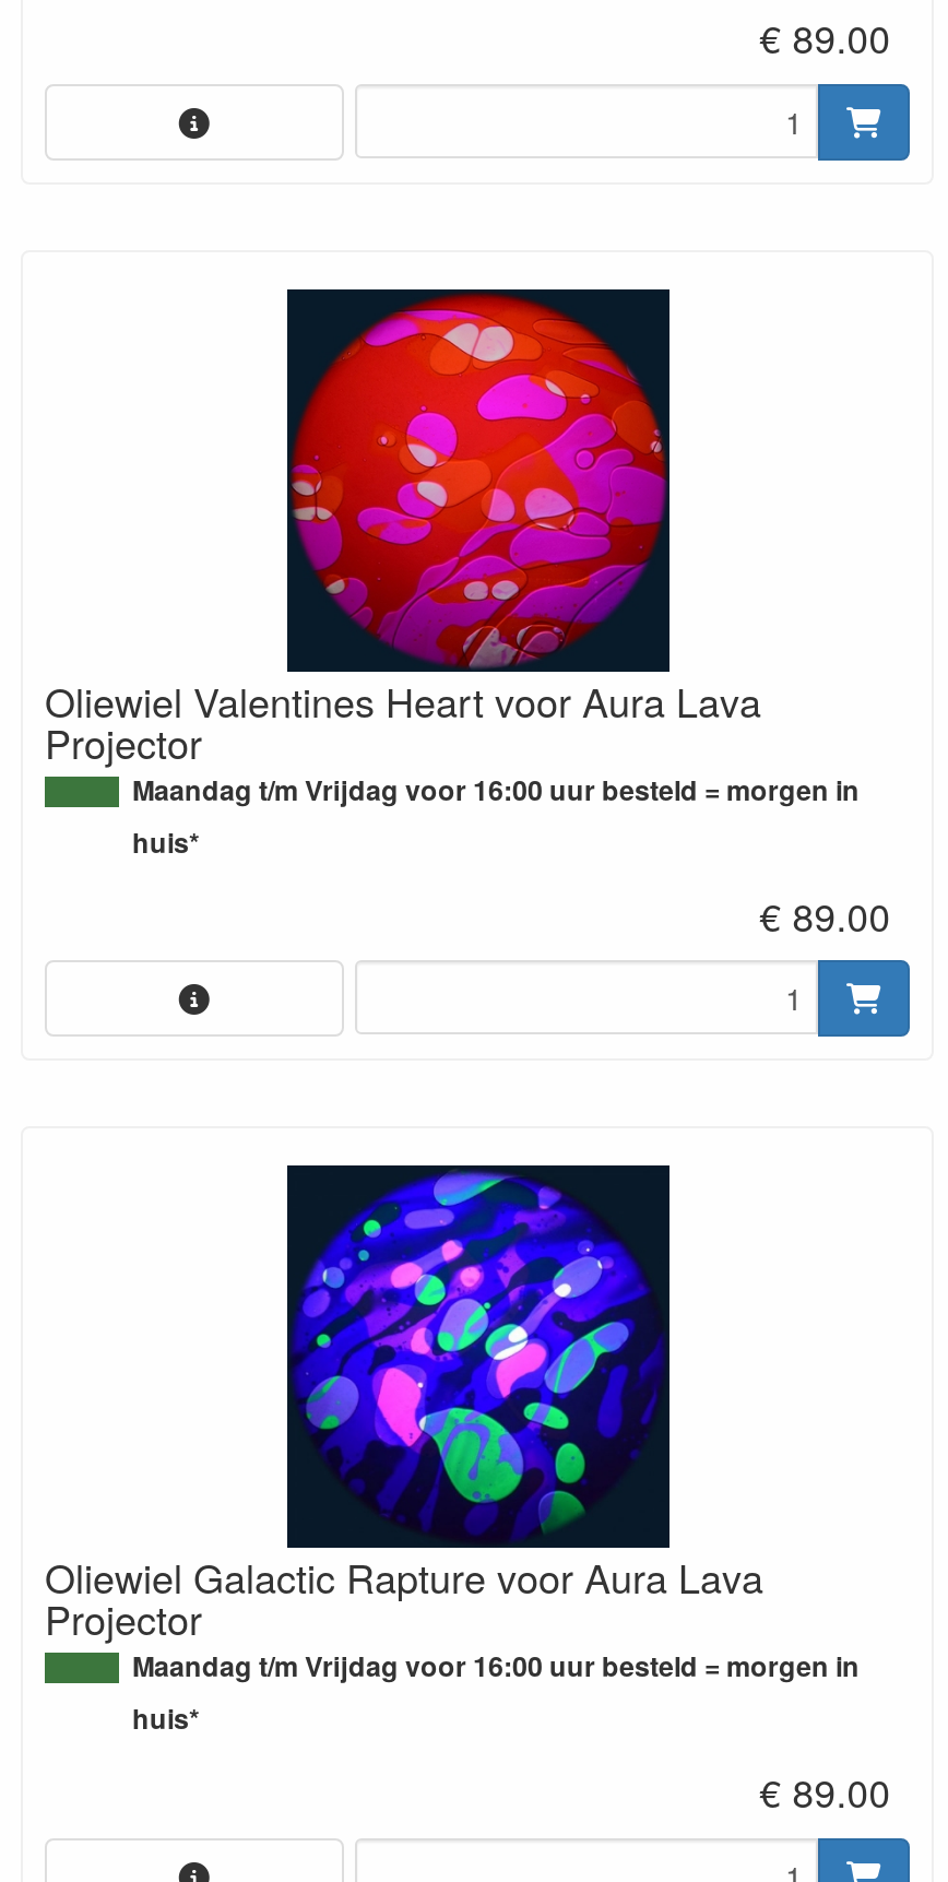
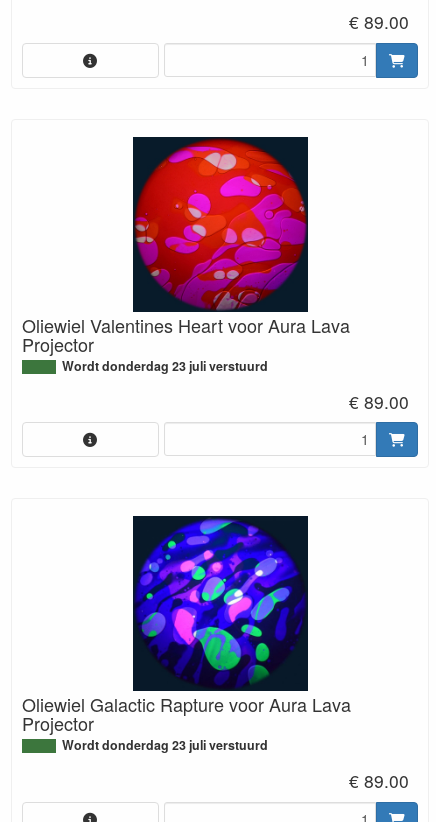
- Maandag t/m Vrijdag voor 16:00 uur besteld = morgen in
- huis*
+ Wordt donderdag 23 juli verstuurd

- Maandag t/m Vrijdag voor 16:00 uur besteld = morgen in
- huis*
+ Wordt donderdag 23 juli verstuurd
